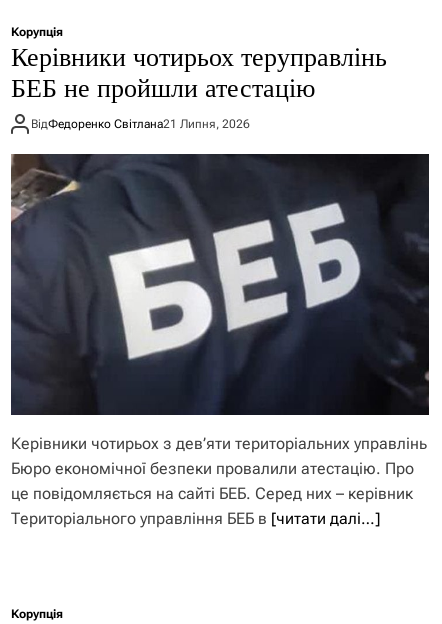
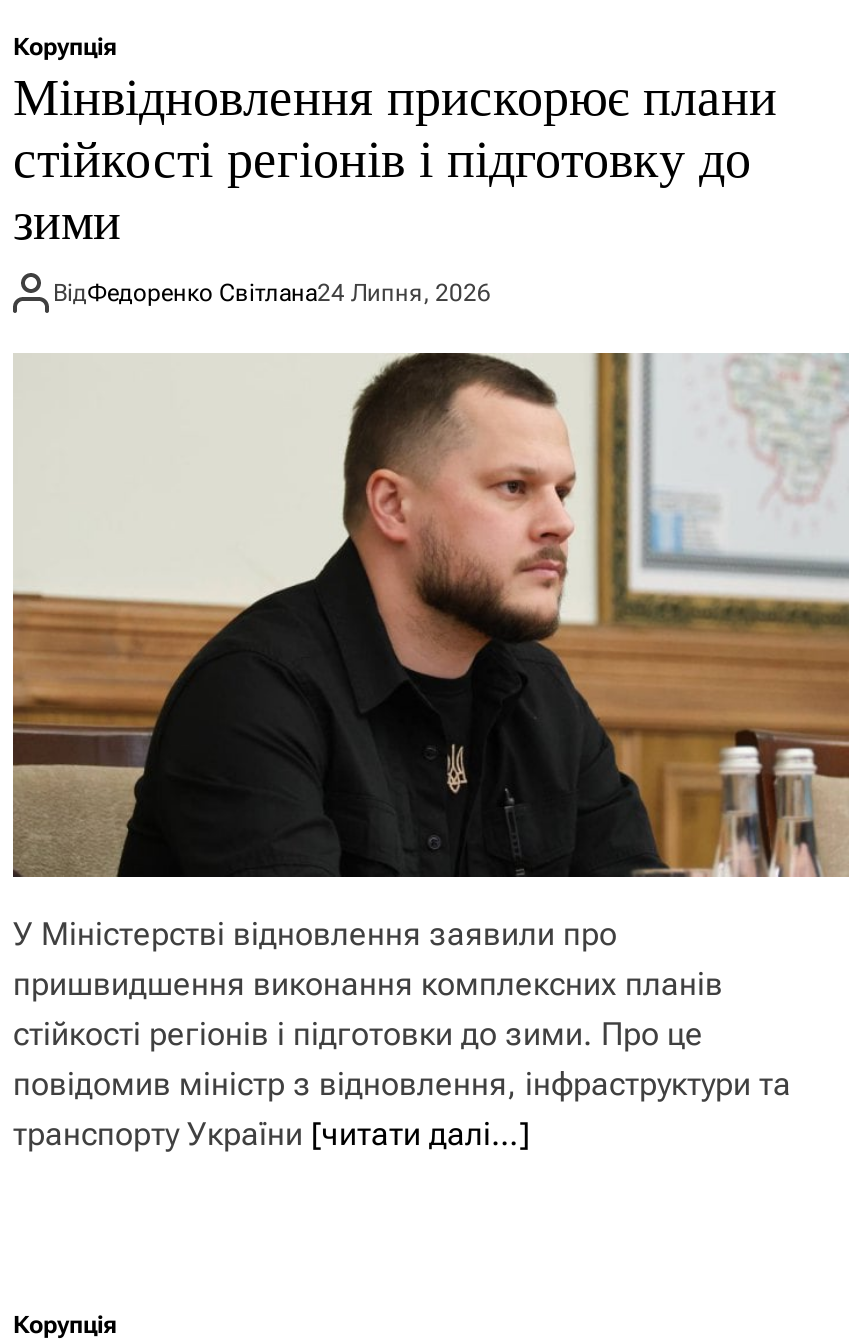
- Керівники чотирьох теруправлінь
- БЕБ не пройшли атестацію
+ Мінвідновлення прискорює плани
+ стійкості регіонів і підготовку до
+ зими

- ВідФедоренко Світлана21 Липня, 2026
+ ВідФедоренко Світлана24 Липня, 2026

- [image]
- Керівники чотирьох з дев’яти територіальних управлінь
- Бюро економічної безпеки провалили атестацію. Про
- це повідомляється на сайті БЕБ. Серед них – керівник
- Територіального управління БЕБ в [читати далі…]
+ [image]
+ У Міністерстві відновлення заявили про
+ пришвидшення виконання комплексних планів
+ стійкості регіонів і підготовки до зими. Про це
+ повідомив міністр з відновлення, інфраструктури та
+ транспорту України [читати далі…]
